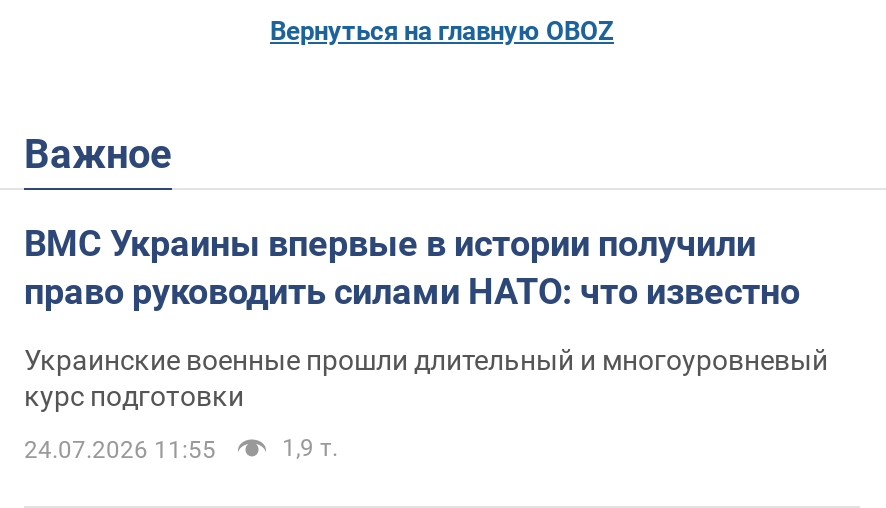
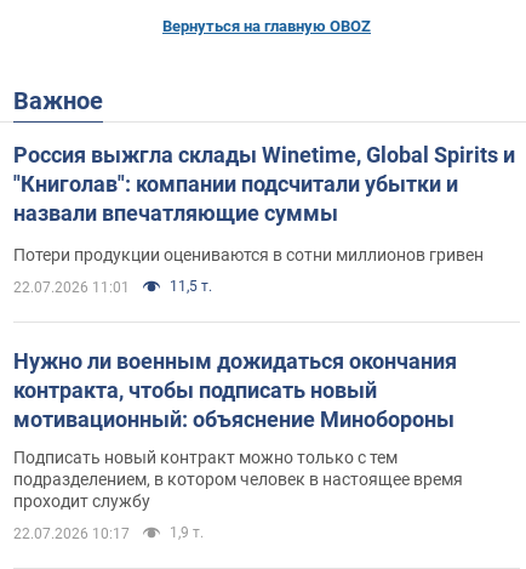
- ВМС Украины впервые в истории получили
- право руководить силами НАТО: что известно
- Украинские военные прошли длительный и многоуровневый
- курс подготовки
- 24.07.2026 11:55
+ Россия выжгла склады Winetime, Global Spirits и
+ "Книголав": компании подсчитали убытки и
+ назвали впечатляющие суммы
+ Потери продукции оцениваются в сотни миллионов гривен
+ 22.07.2026 11:01
+ 11,5 т.
+ Нужно ли военным дожидаться окончания
+ контракта, чтобы подписать новый
+ мотивационный: объяснение Минобороны
+ Подписать новый контракт можно только с тем
+ подразделением, в котором человек в настоящее время
+ проходит службу
+ 22.07.2026 10:17
